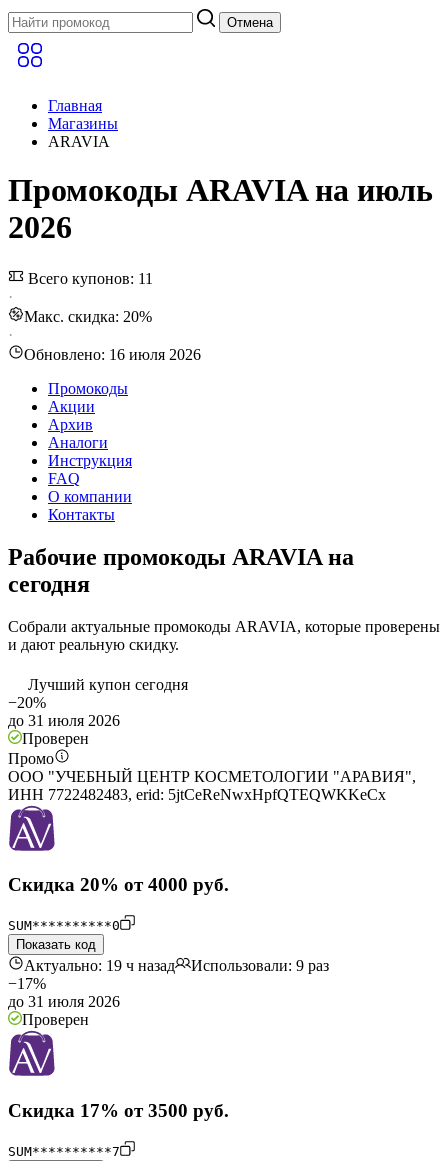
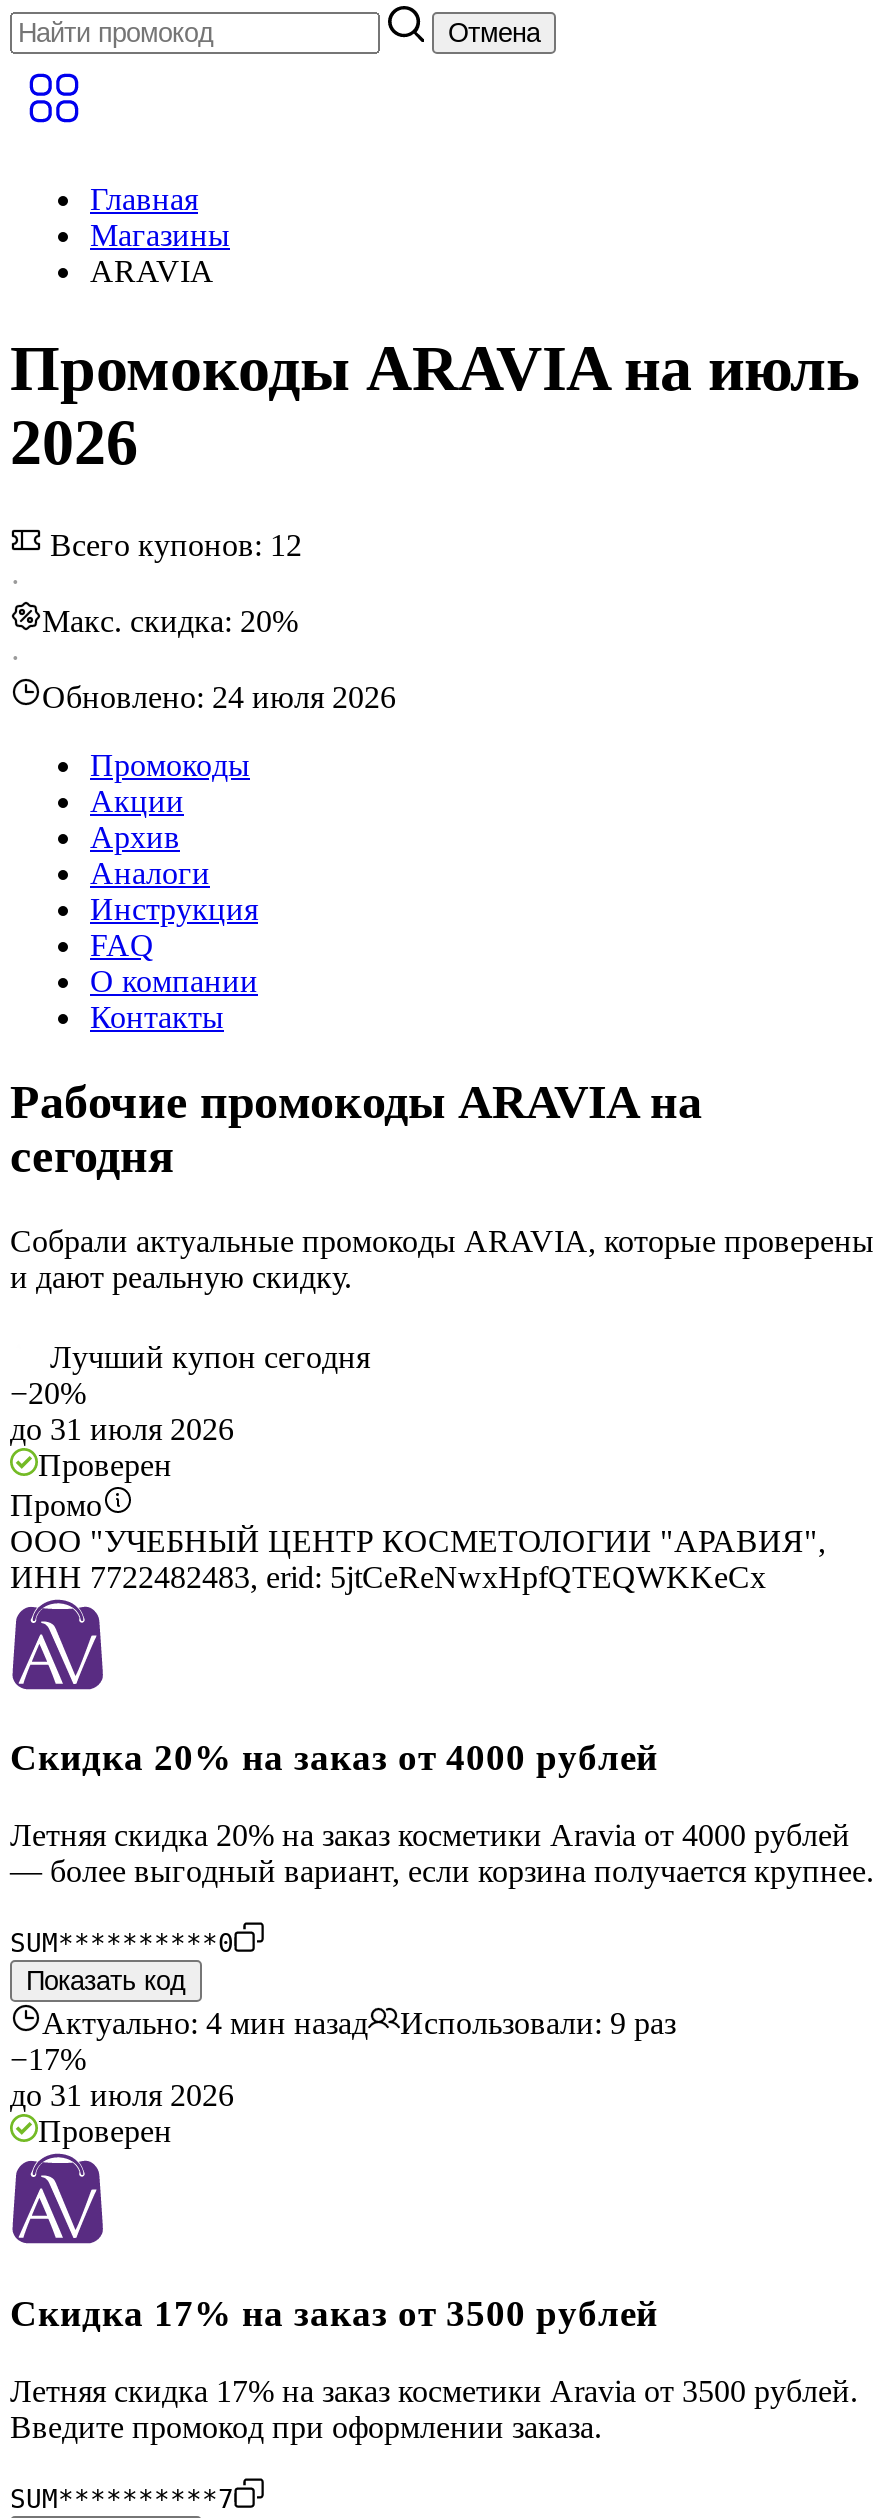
- Всего купонов: 11
+ Всего купонов: 12

- Обновлено: 16 июля 2026
+ Обновлено: 24 июля 2026

- Скидка 20% от 4000 руб.
+ Скидка 20% на заказ от 4000 рублей
+ Летняя скидка 20% на заказ косметики Aravia от 4000 рублей
+ — более выгодный вариант, если корзина получается крупнее.

- Актуально: 19 ч назад
+ Актуально: 4 мин назад

- Скидка 17% от 3500 руб.
+ Скидка 17% на заказ от 3500 рублей
+ Летняя скидка 17% на заказ косметики Aravia от 3500 рублей.
+ Введите промокод при оформлении заказа.
